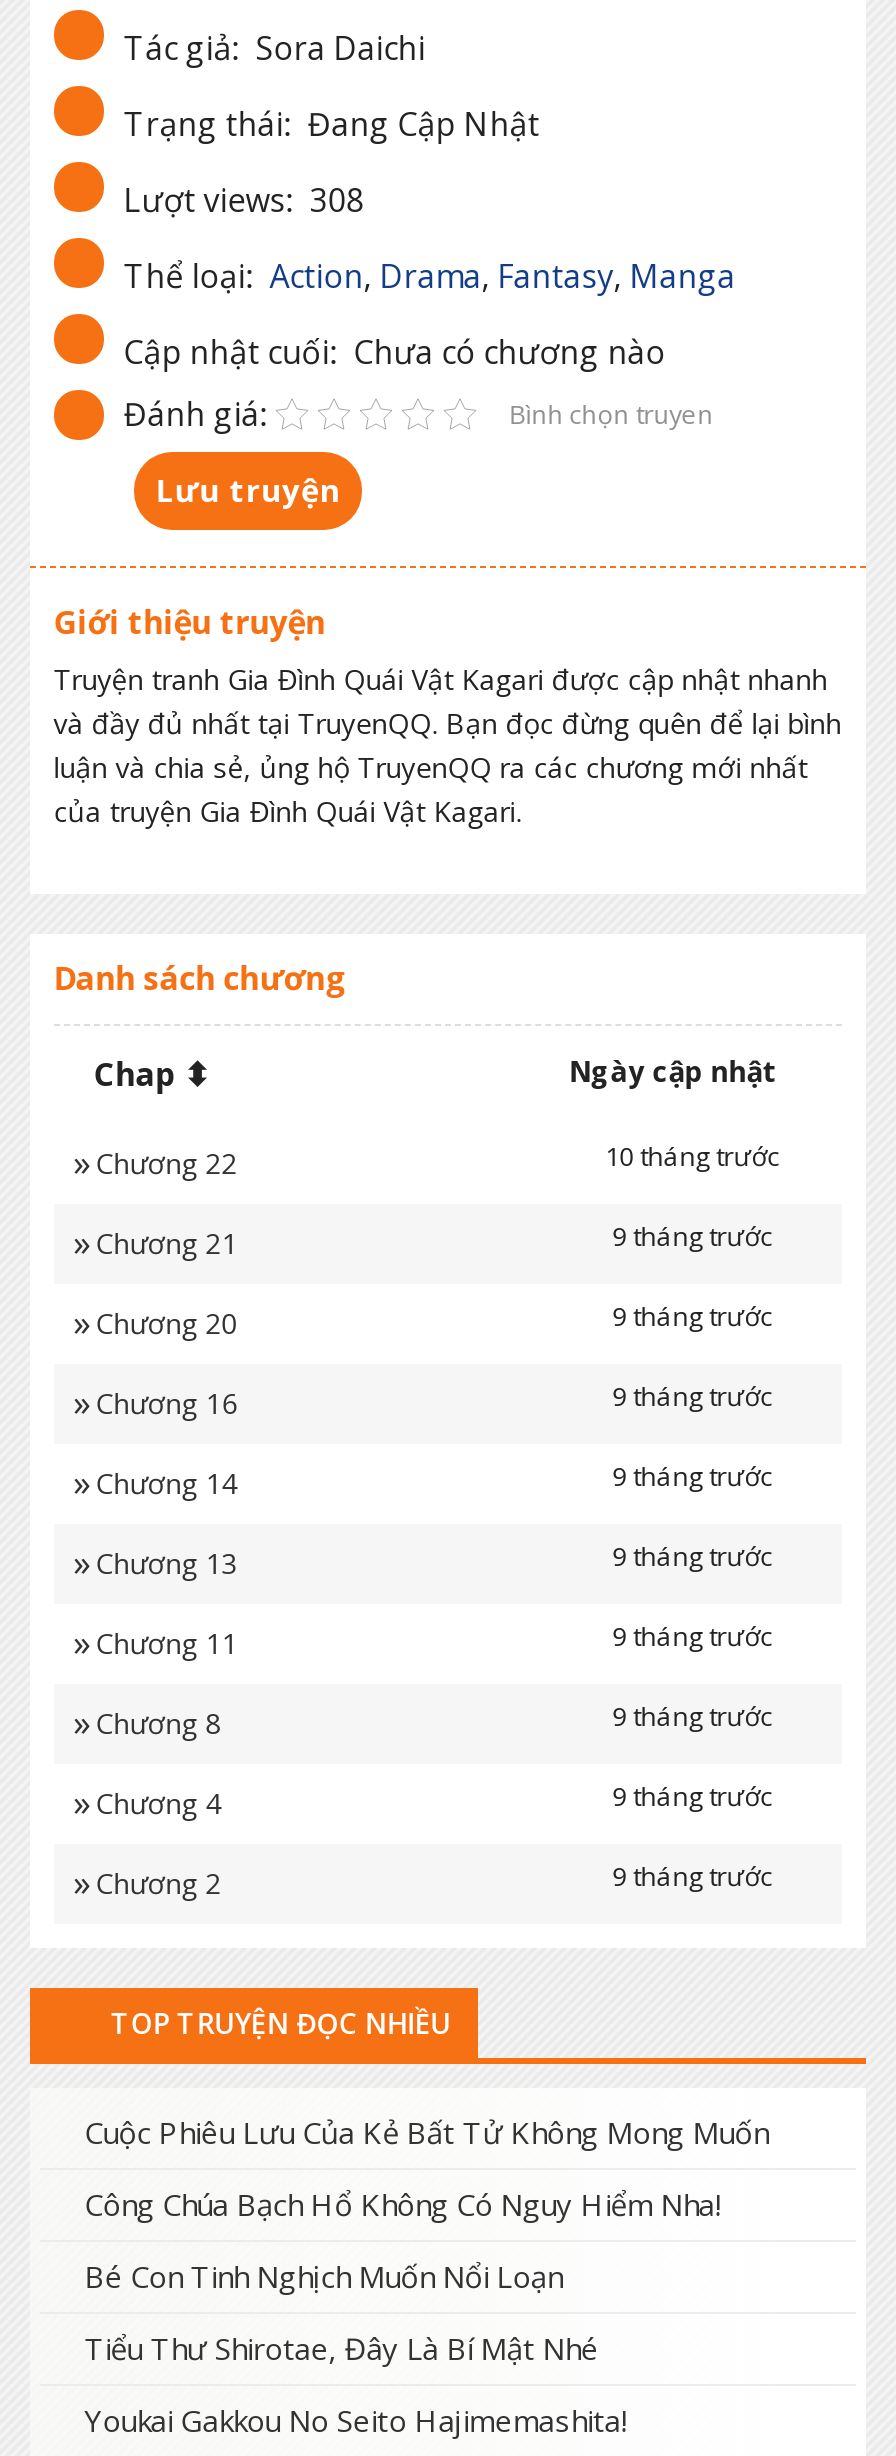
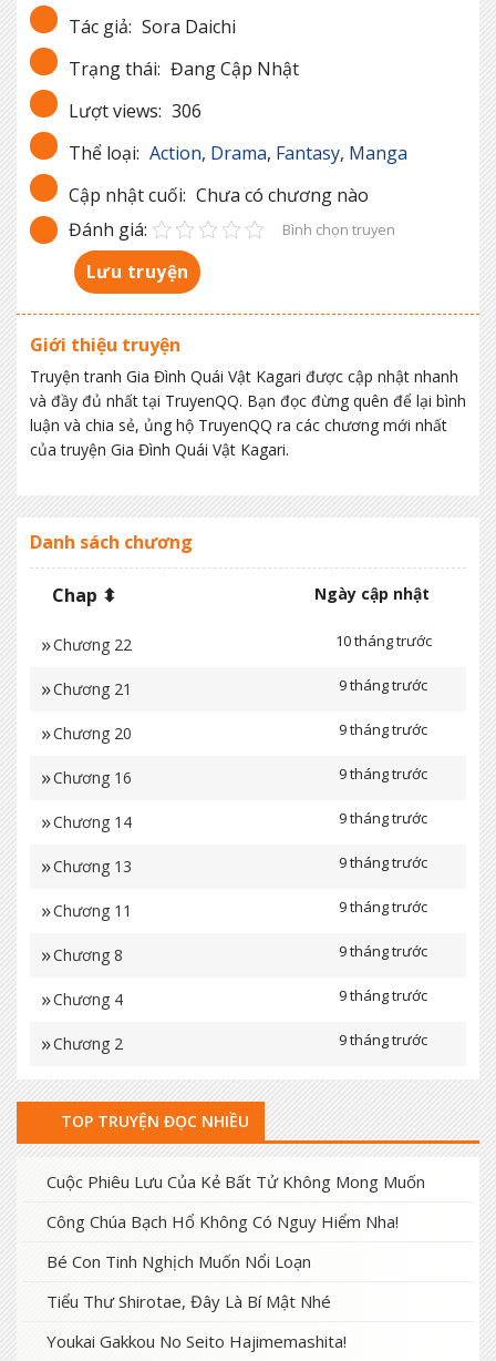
- Lượt views: 308
+ Lượt views: 306
